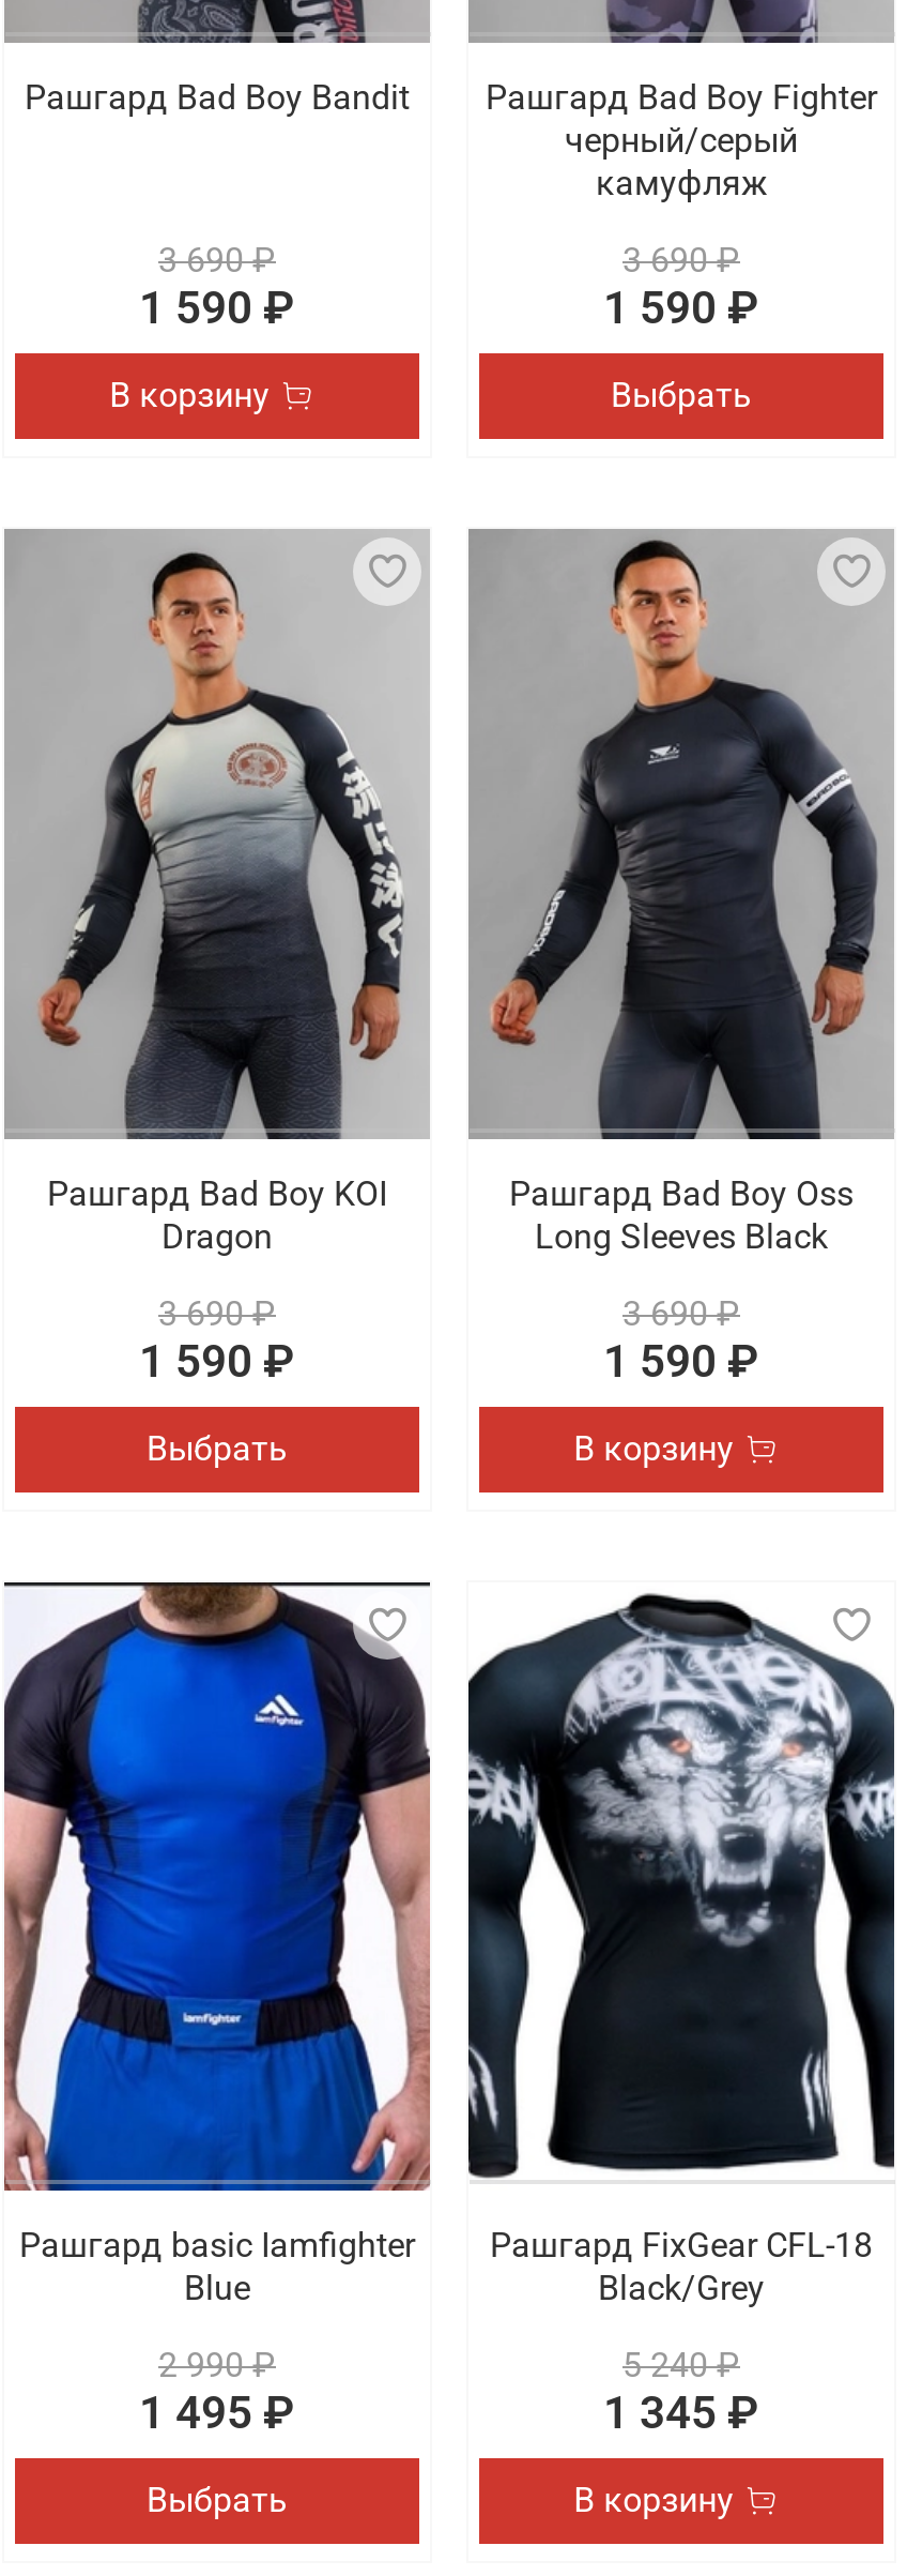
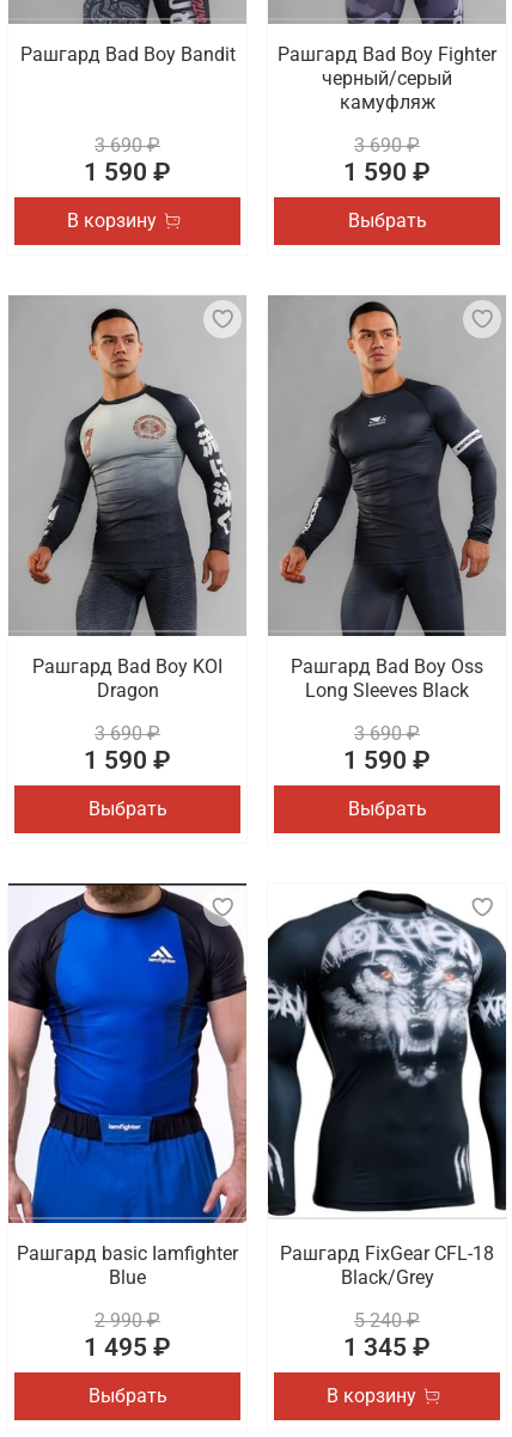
- В корзину
+ Выбрать
